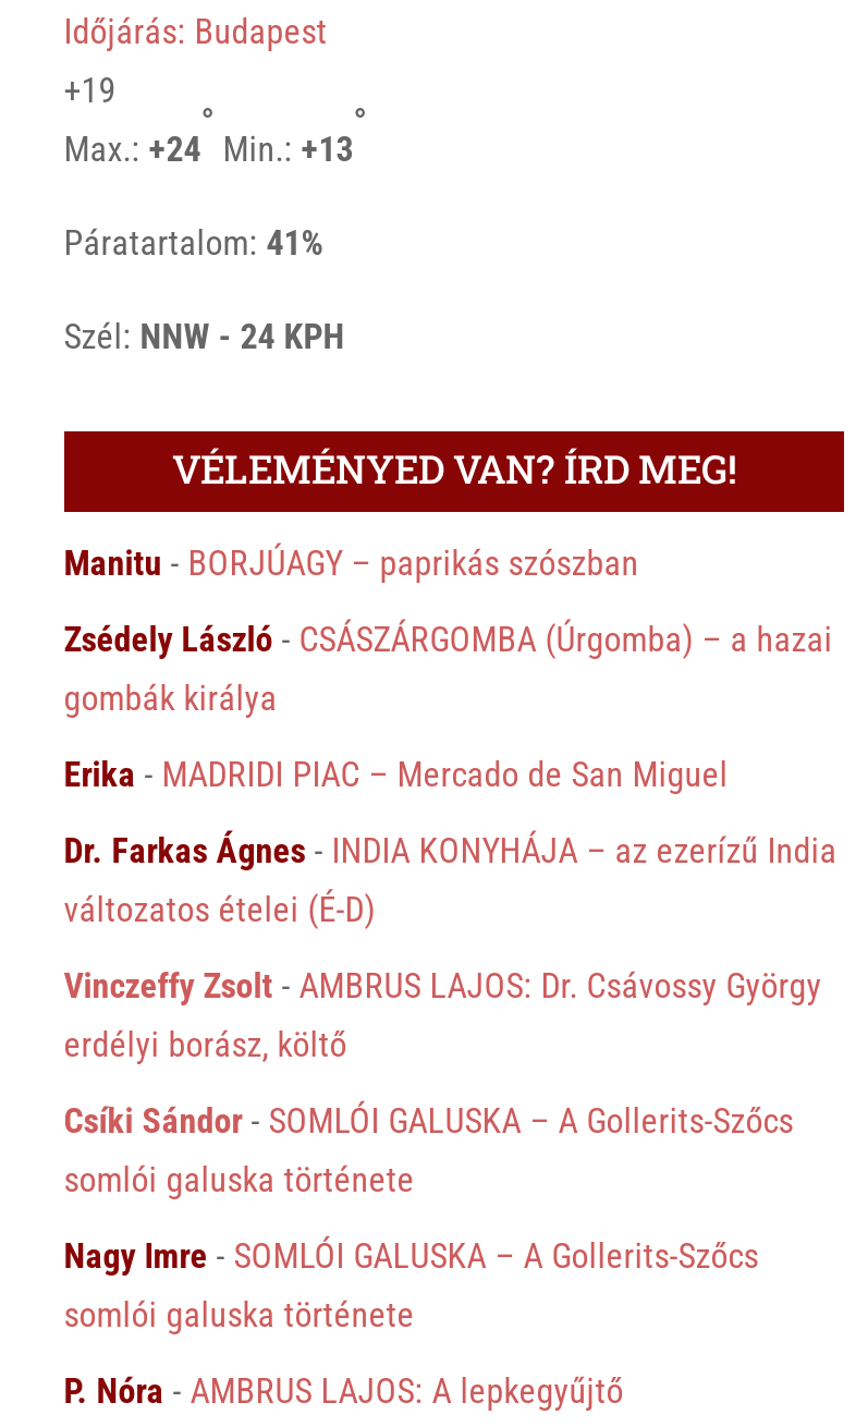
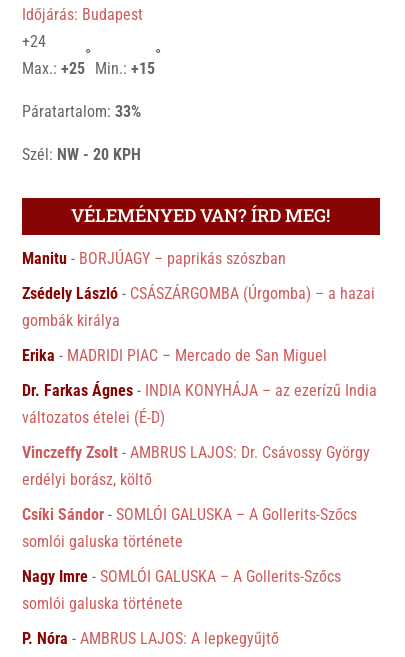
- +19
+ +24

- Max.: +24
+ Max.: +25

- Min.: +13
+ Min.: +15

- Páratartalom: 41%
+ Páratartalom: 33%

- Szél: NNW - 24 KPH
+ Szél: NW - 20 KPH
